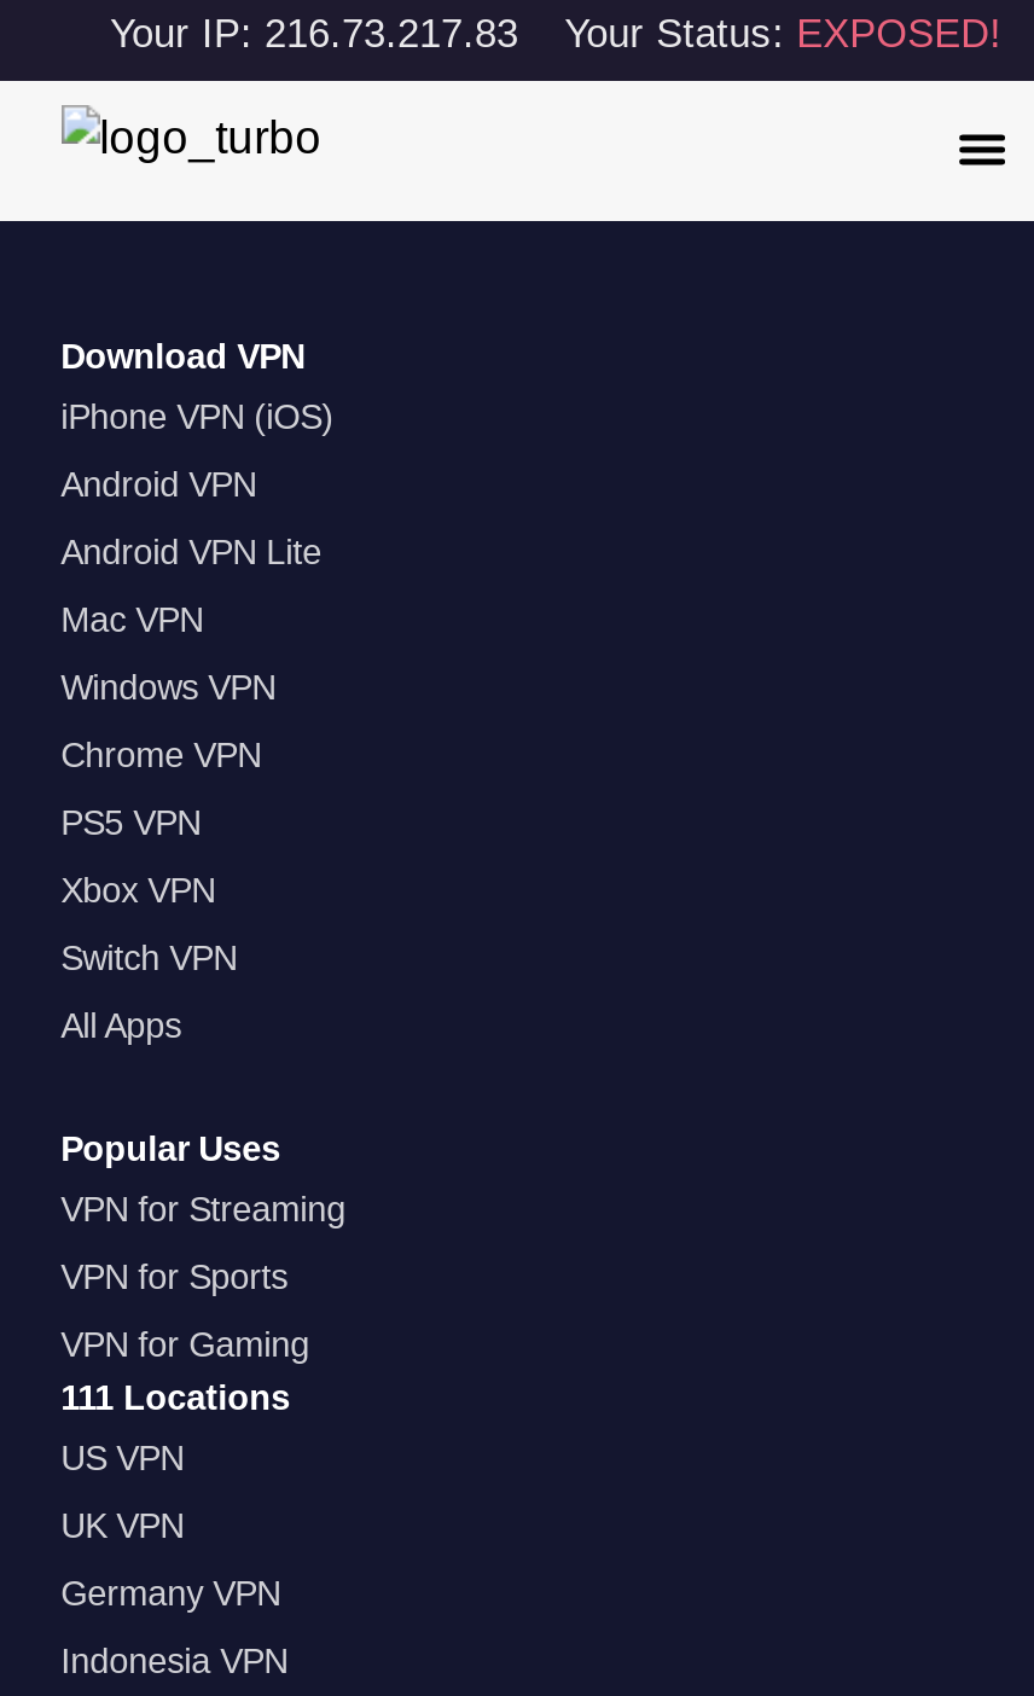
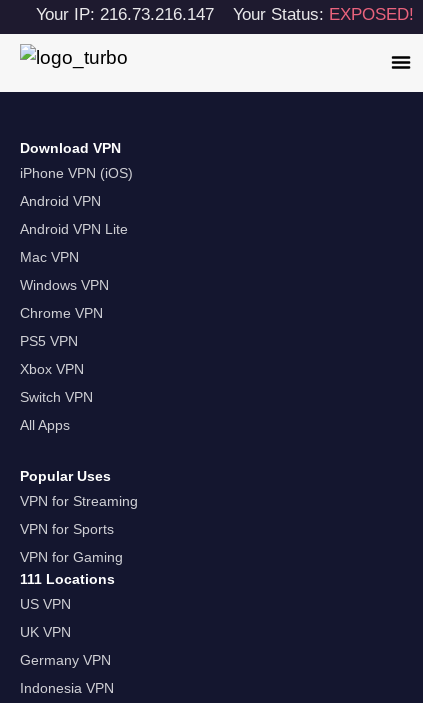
- Your IP: 216.73.217.83 Your Status: EXPOSED!
+ Your IP: 216.73.216.147 Your Status: EXPOSED!
